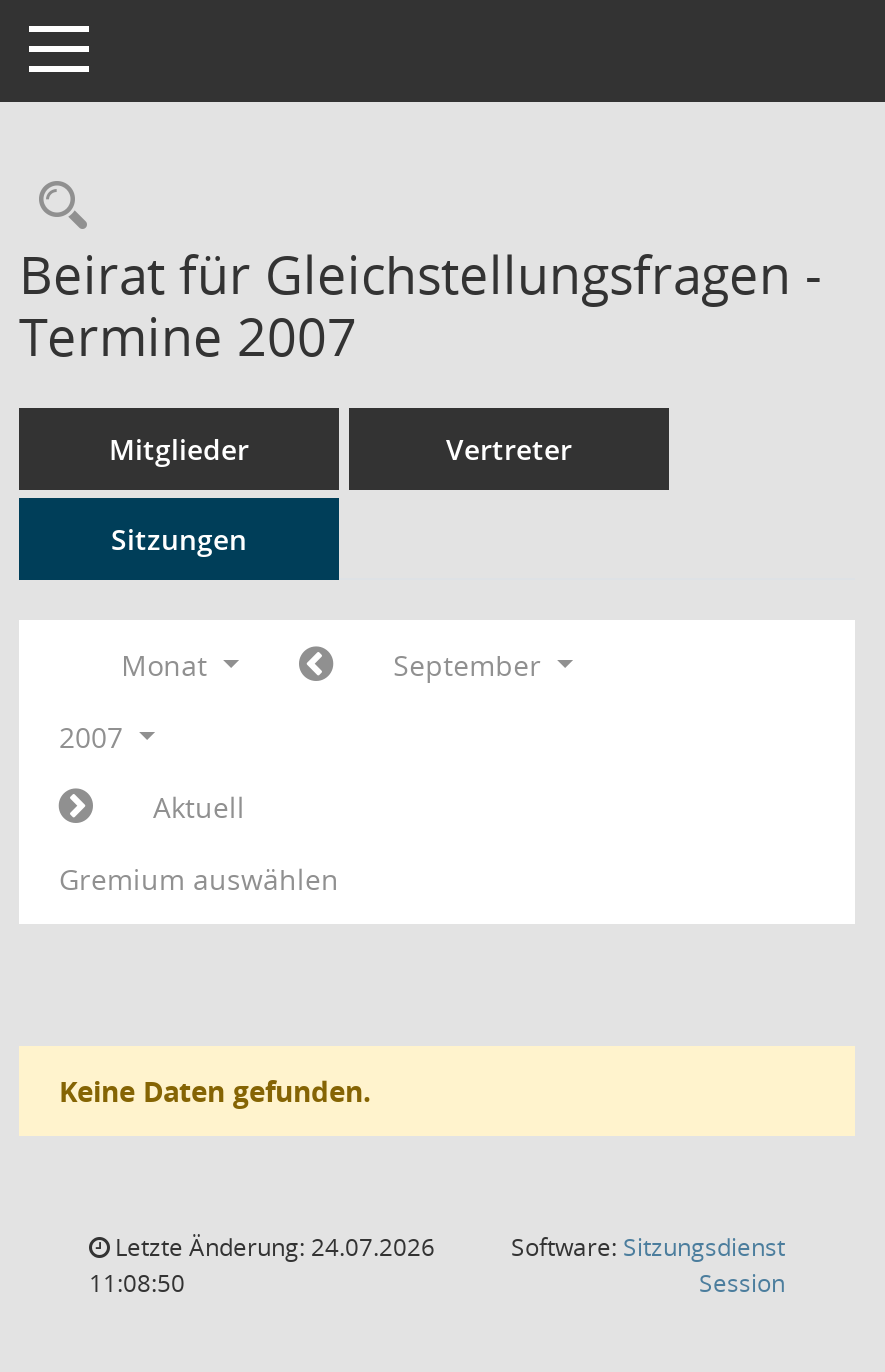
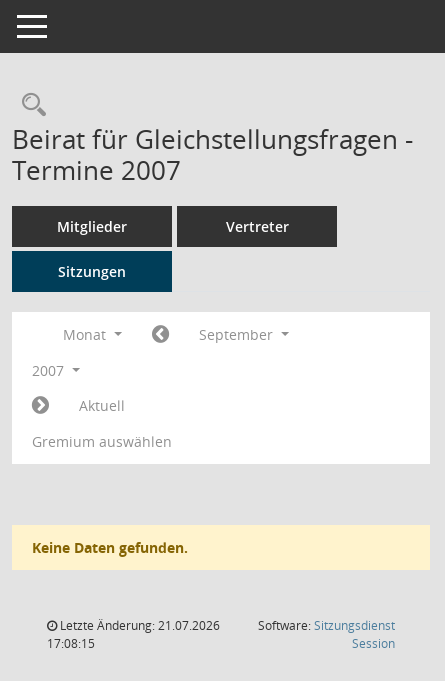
- Letzte Änderung: 24.07.2026
+ Letzte Änderung: 21.07.2026

- 11:08:50
+ 17:08:15
